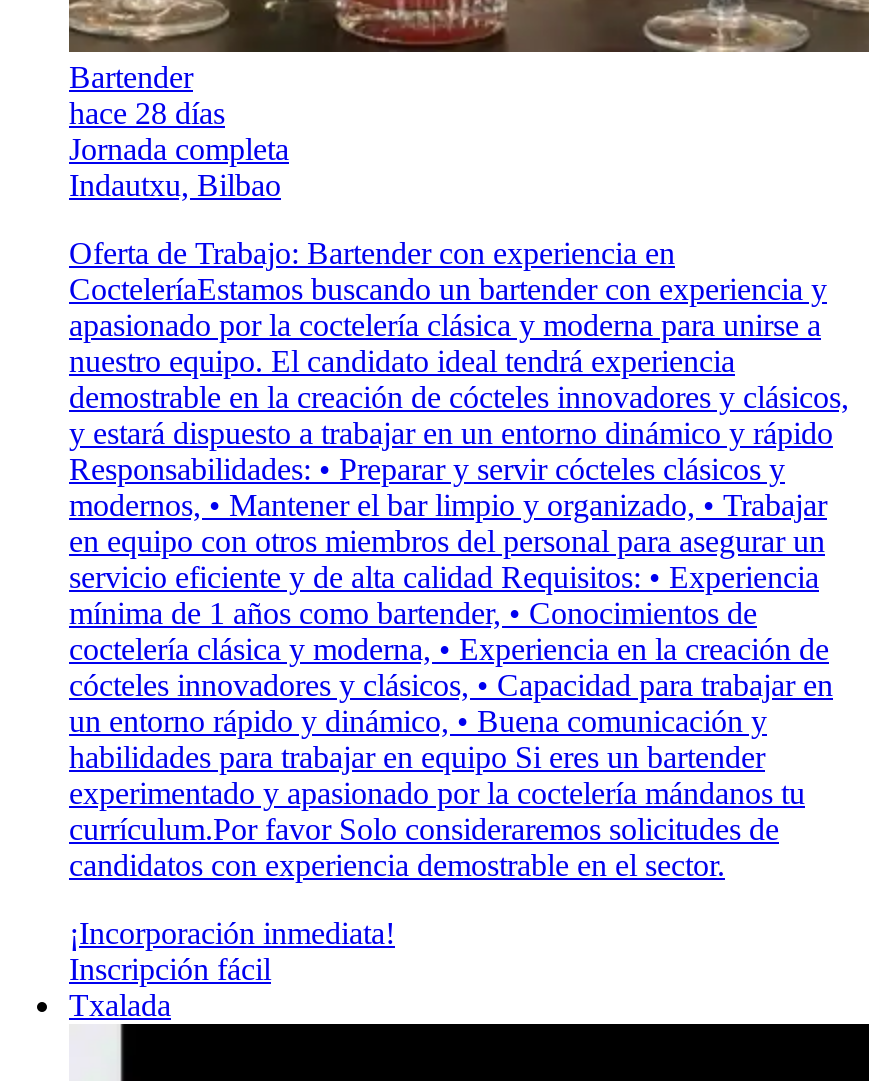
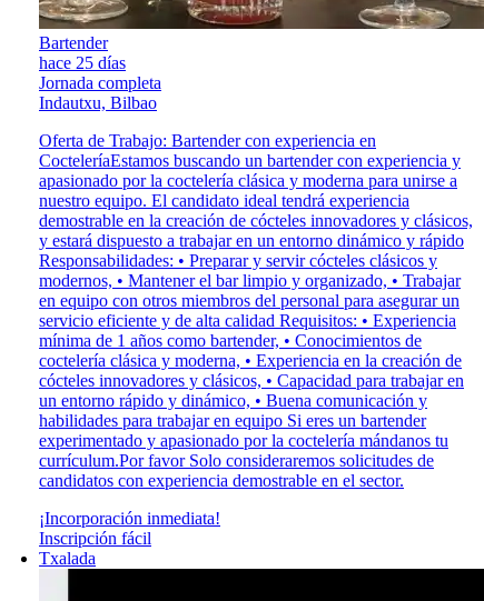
- hace 28 días
+ hace 25 días
